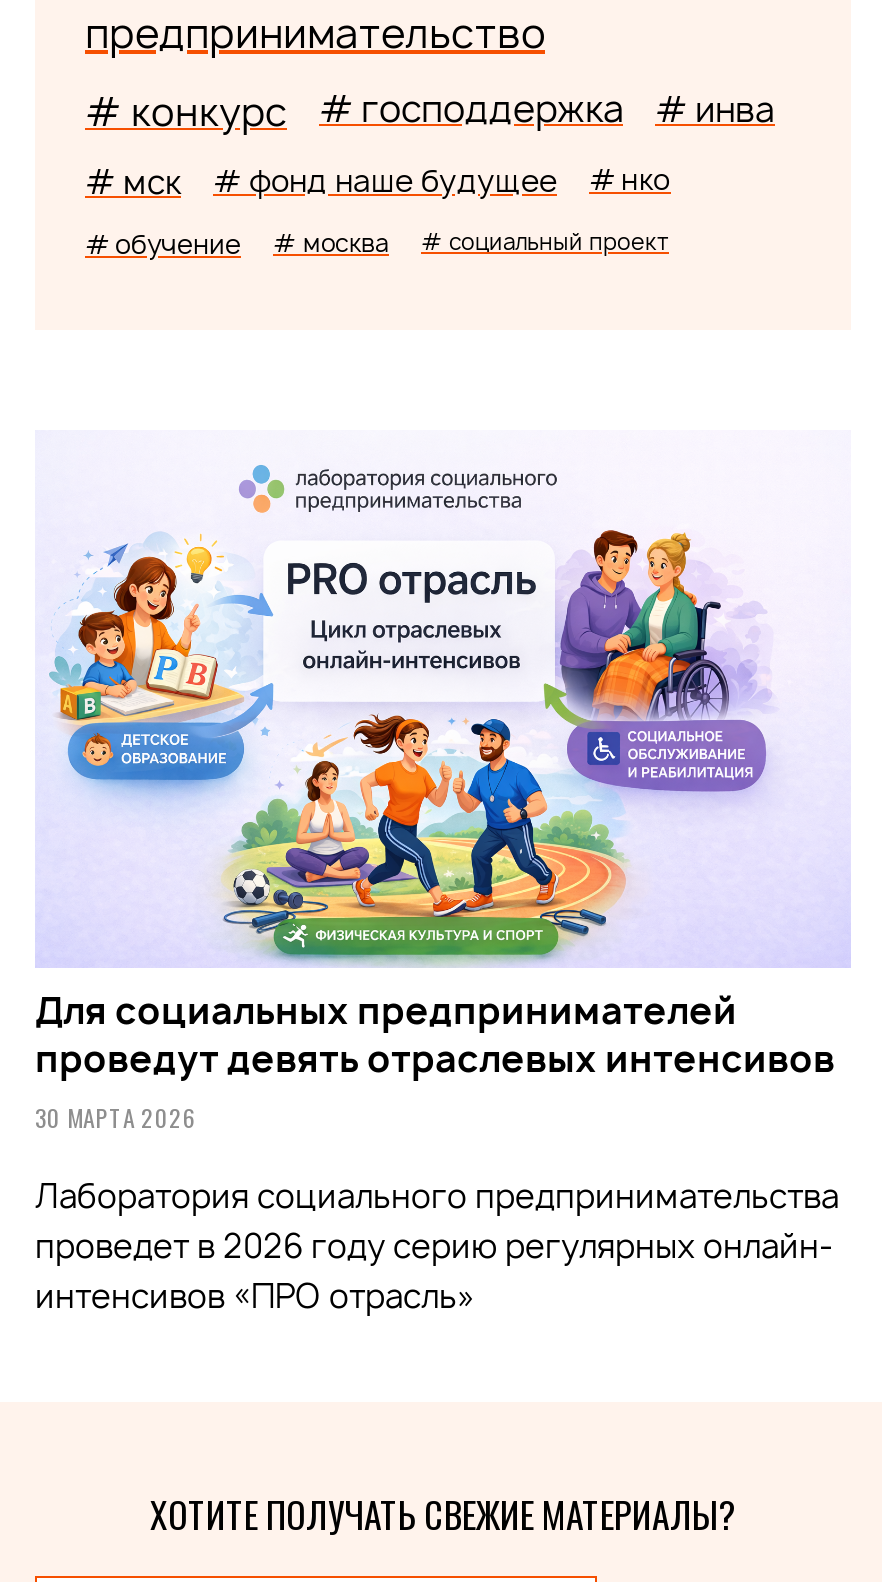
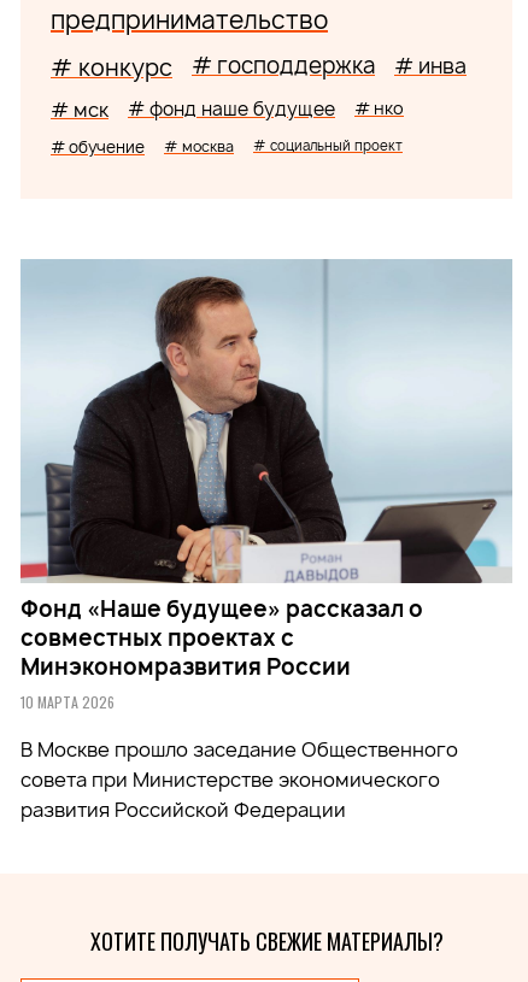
- [image]
- Для социальных предпринимателей
- проведут девять отраслевых интенсивов
- 30 МАРТА 2026
+ [image]
+ Фонд «Наше будущее» рассказал о
+ совместных проектах с
+ Минэкономразвития России
+ 10 МАРТА 2026

- Лаборатория социального предпринимательства
- проведет в 2026 году серию регулярных онлайн-
- интенсивов «ПРО отрасль»
+ В Москве прошло заседание Общественного
+ совета при Министерстве экономического
+ развития Российской Федерации
